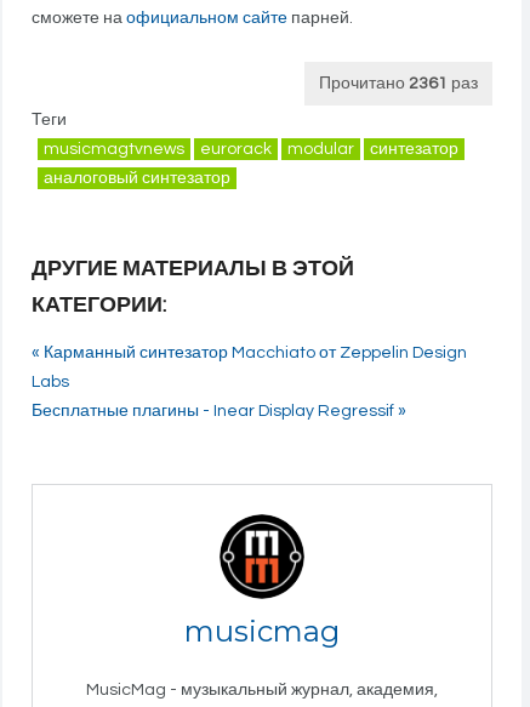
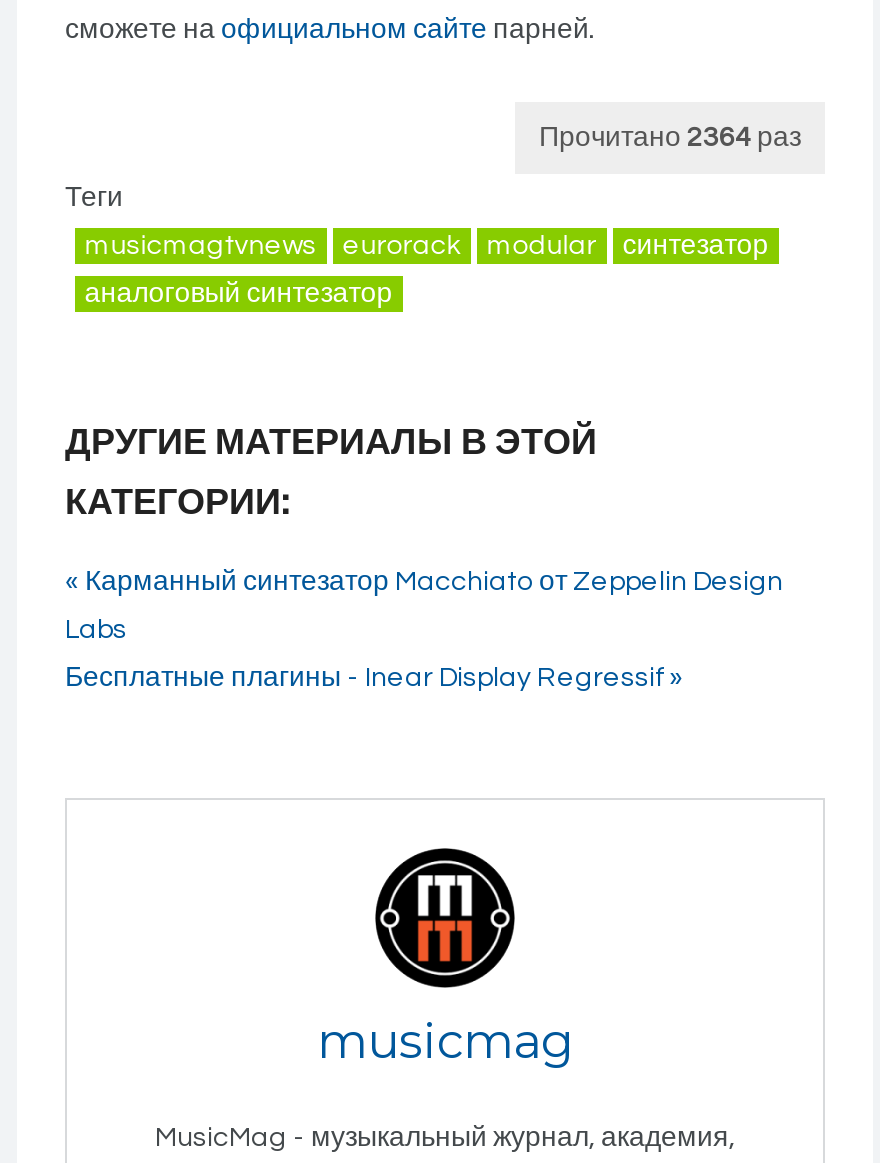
- Прочитано 2361 раз
+ Прочитано 2364 раз
